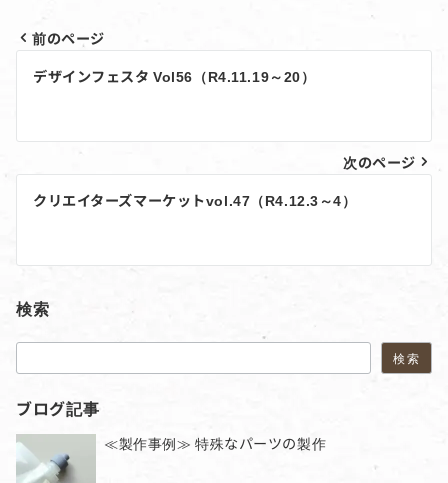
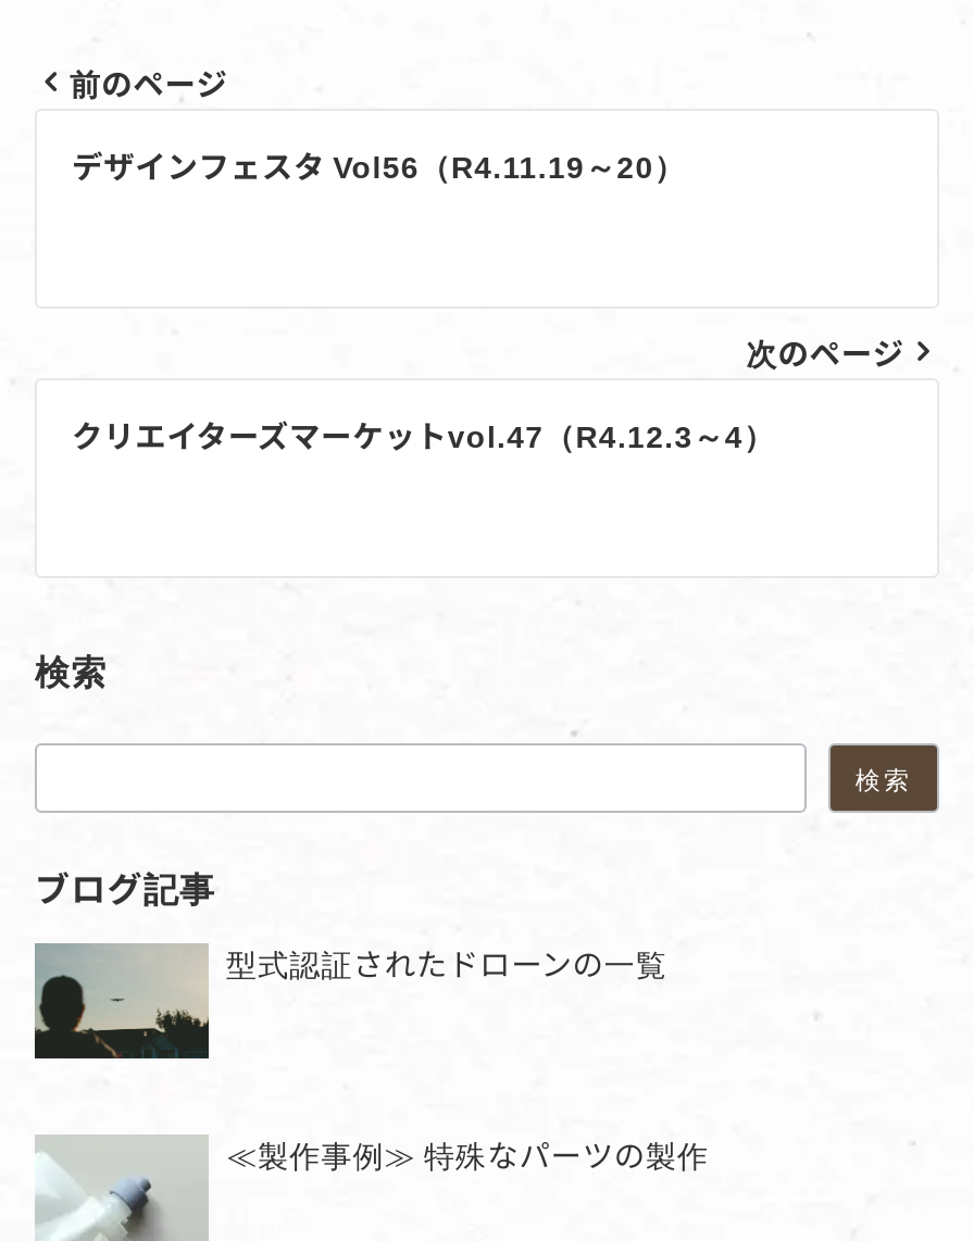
+ [image]
+ 型式認証されたドローンの一覧
